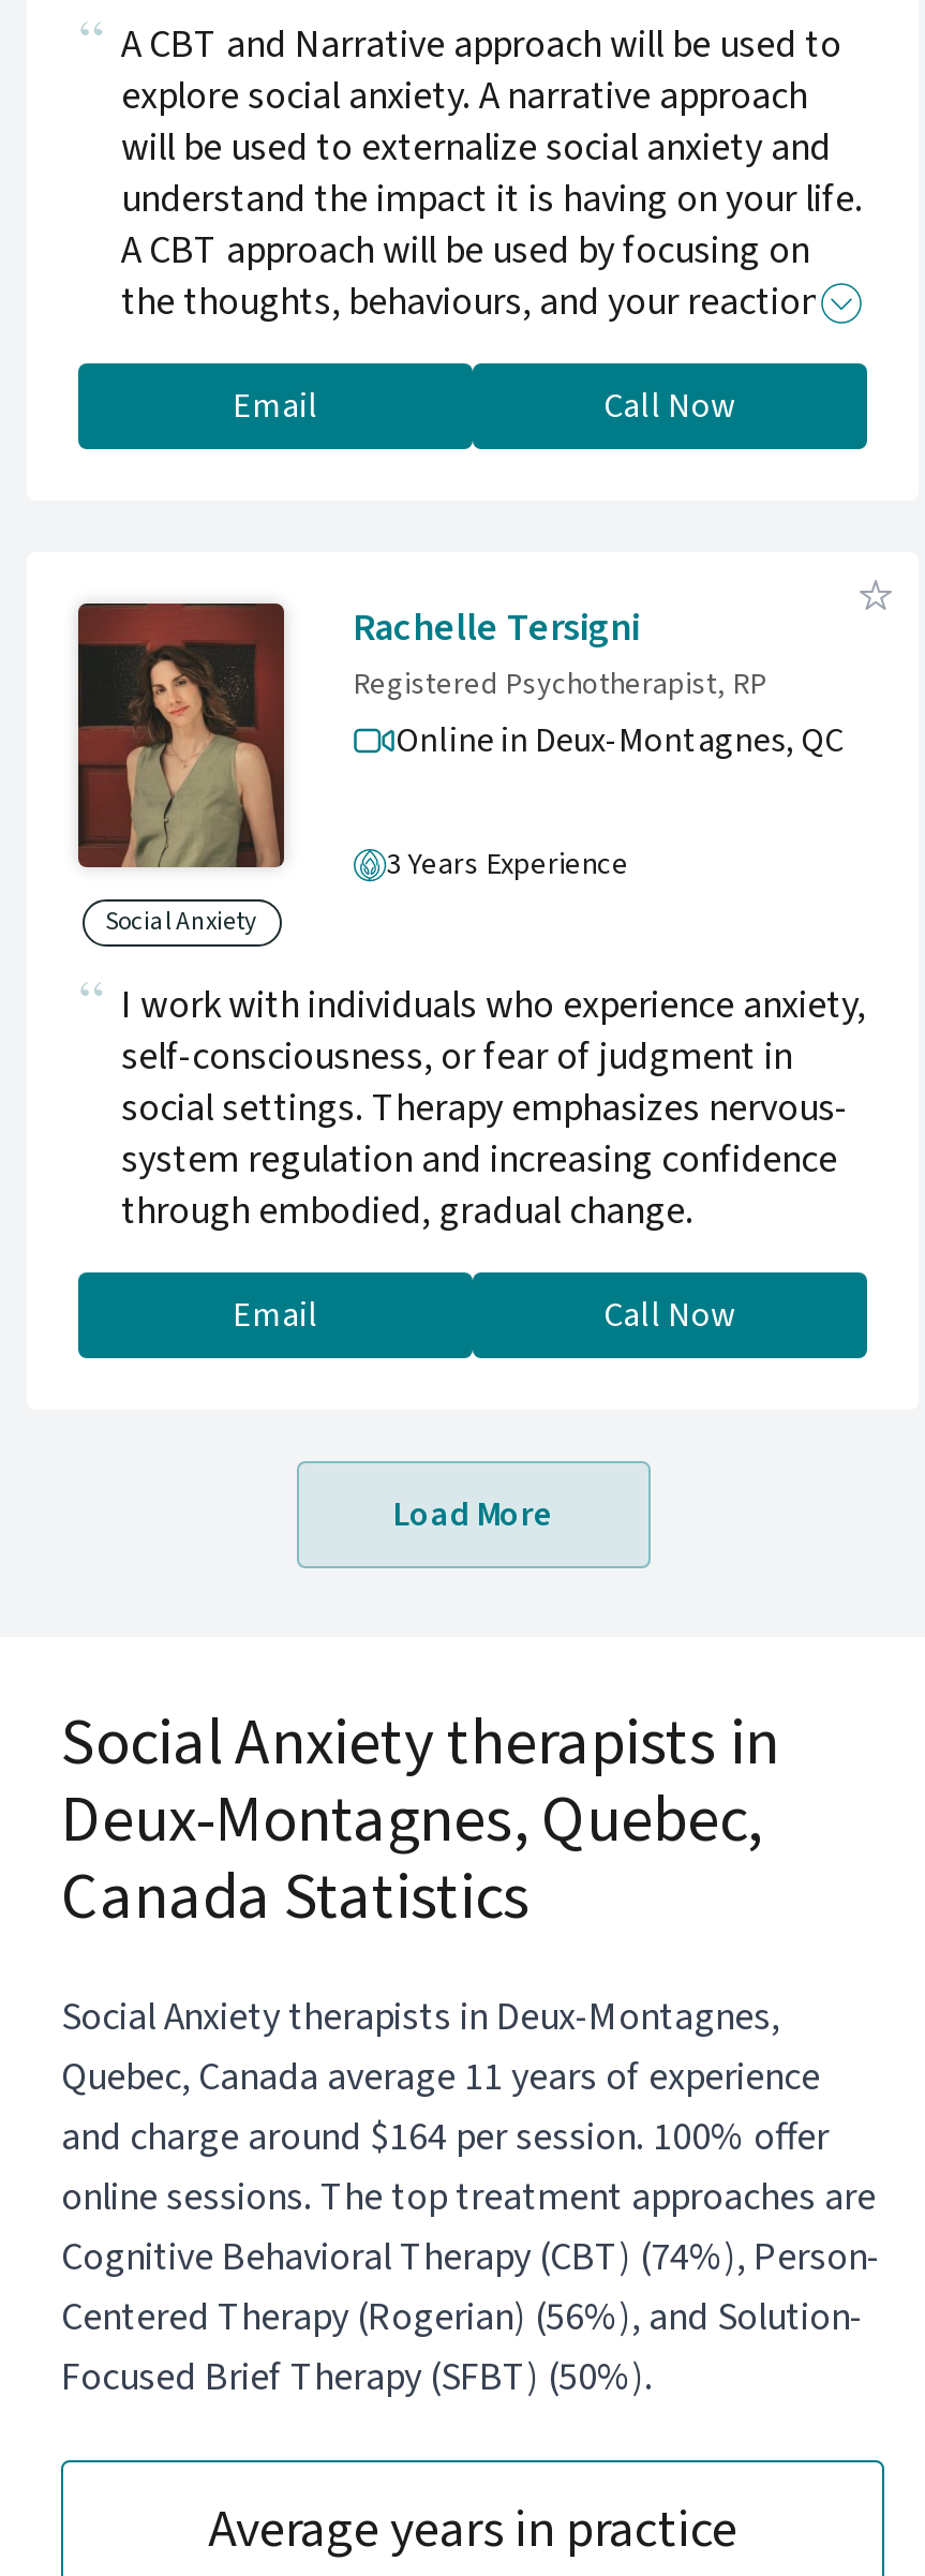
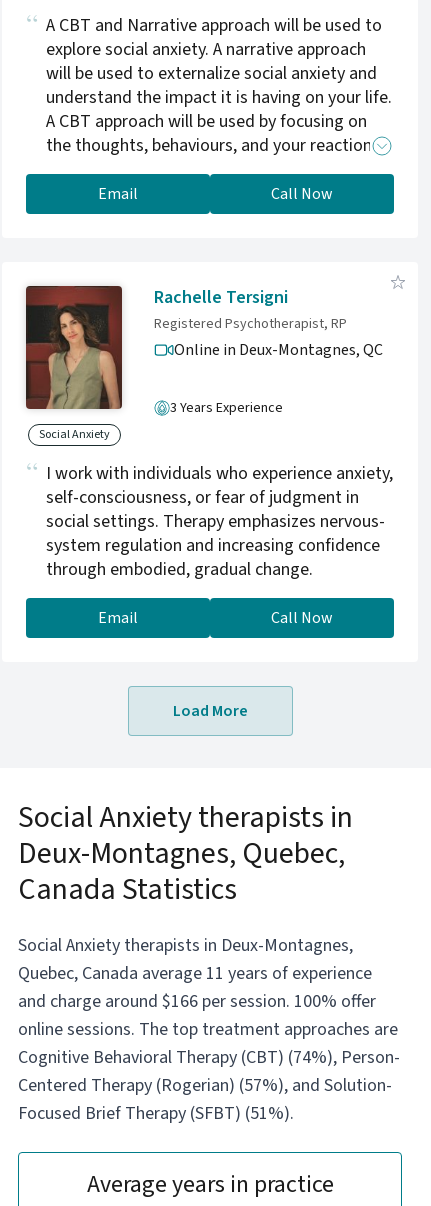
- and charge around $164 per session. 100% offer
+ and charge around $166 per session. 100% offer

- Centered Therapy (Rogerian) (56%), and Solution-
+ Centered Therapy (Rogerian) (57%), and Solution-

- Focused Brief Therapy (SFBT) (50%).
+ Focused Brief Therapy (SFBT) (51%).
